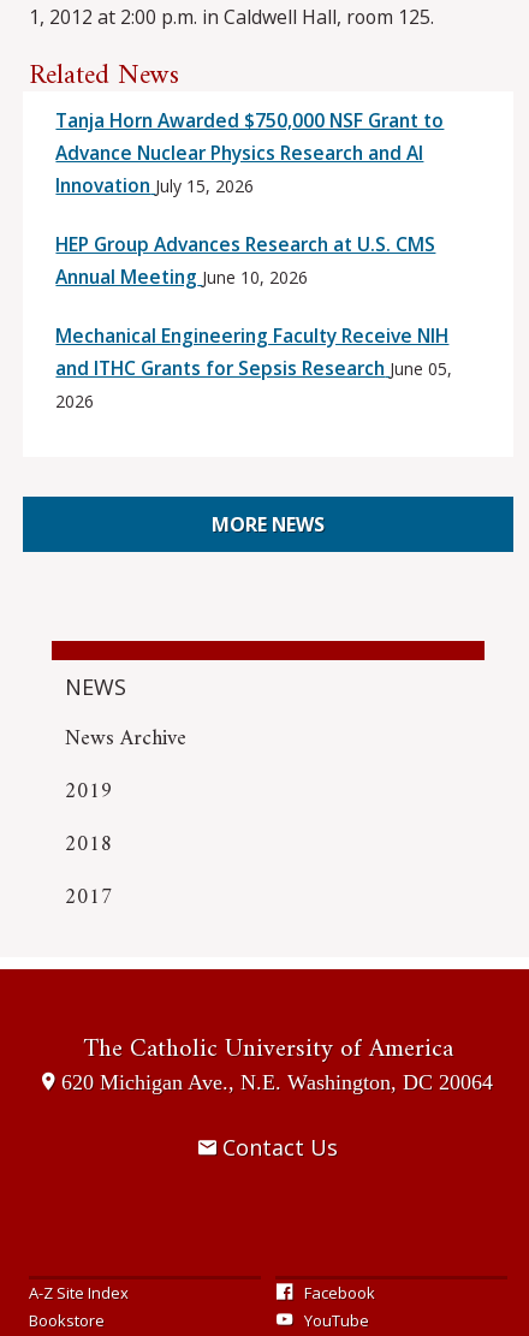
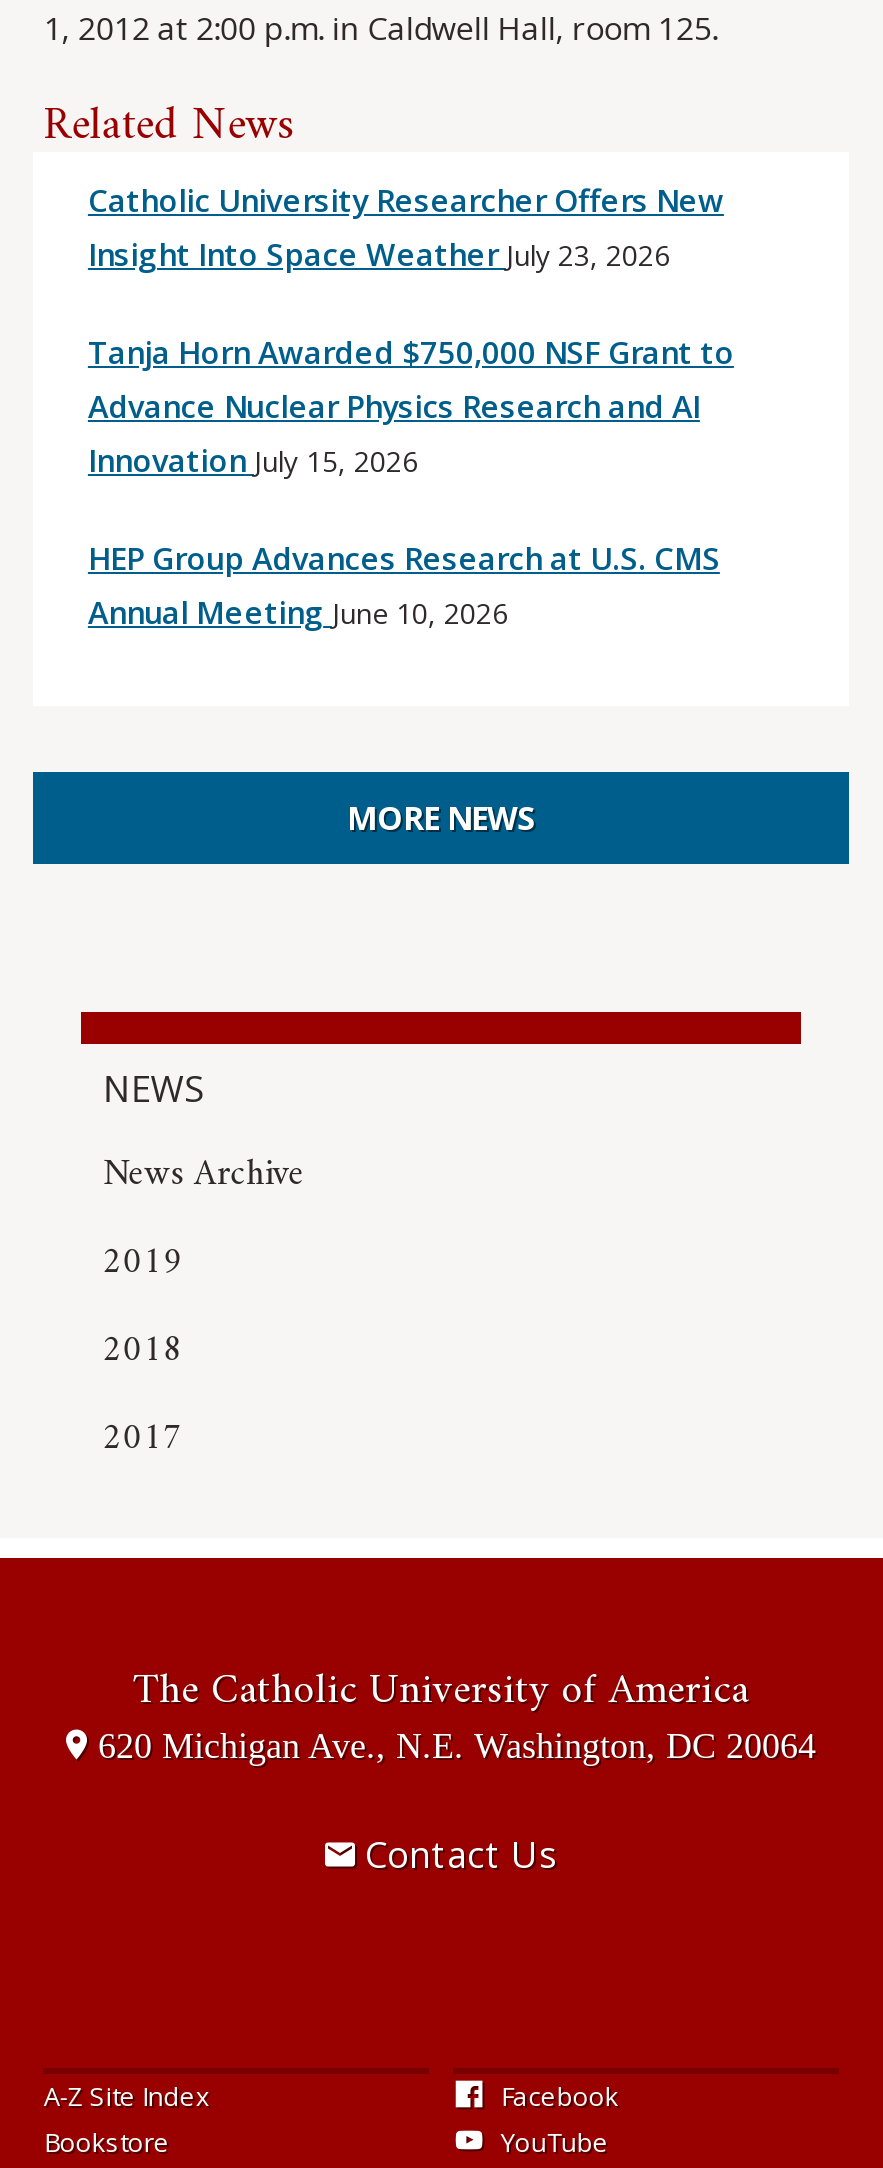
+ Catholic University Researcher Offers New
+ Insight Into Space Weather July 23, 2026

moved down: Tanja Horn Awarded $750,000 NSF Grant to | Advance Nuclear Physics Research and AI | Innovation July 15, 2026 | HEP Group Advances Research at U.S. CMS | Annual Meeting June 10, 2026

- Mechanical Engineering Faculty Receive NIH
- and ITHC Grants for Sepsis Research June 05,
- 2026
